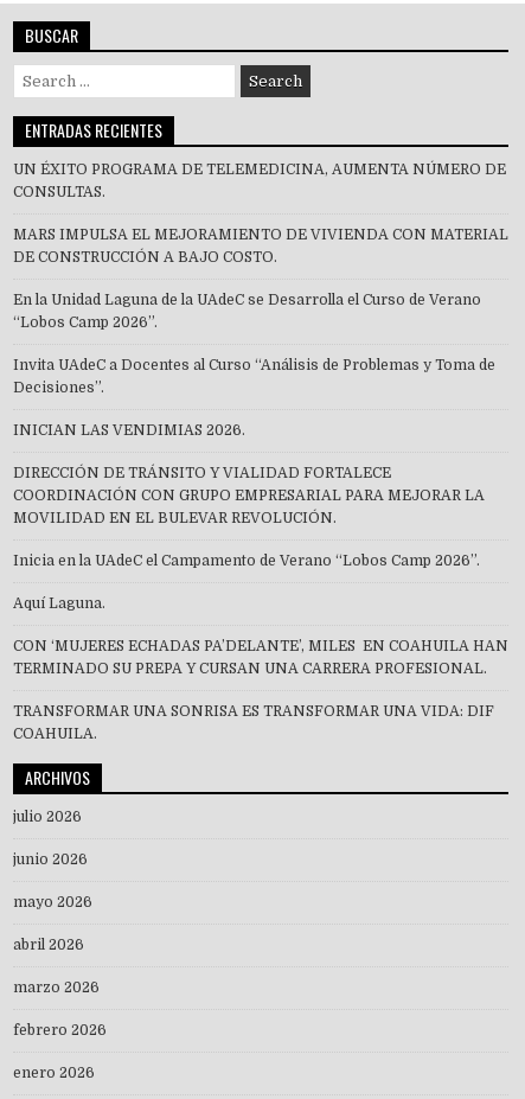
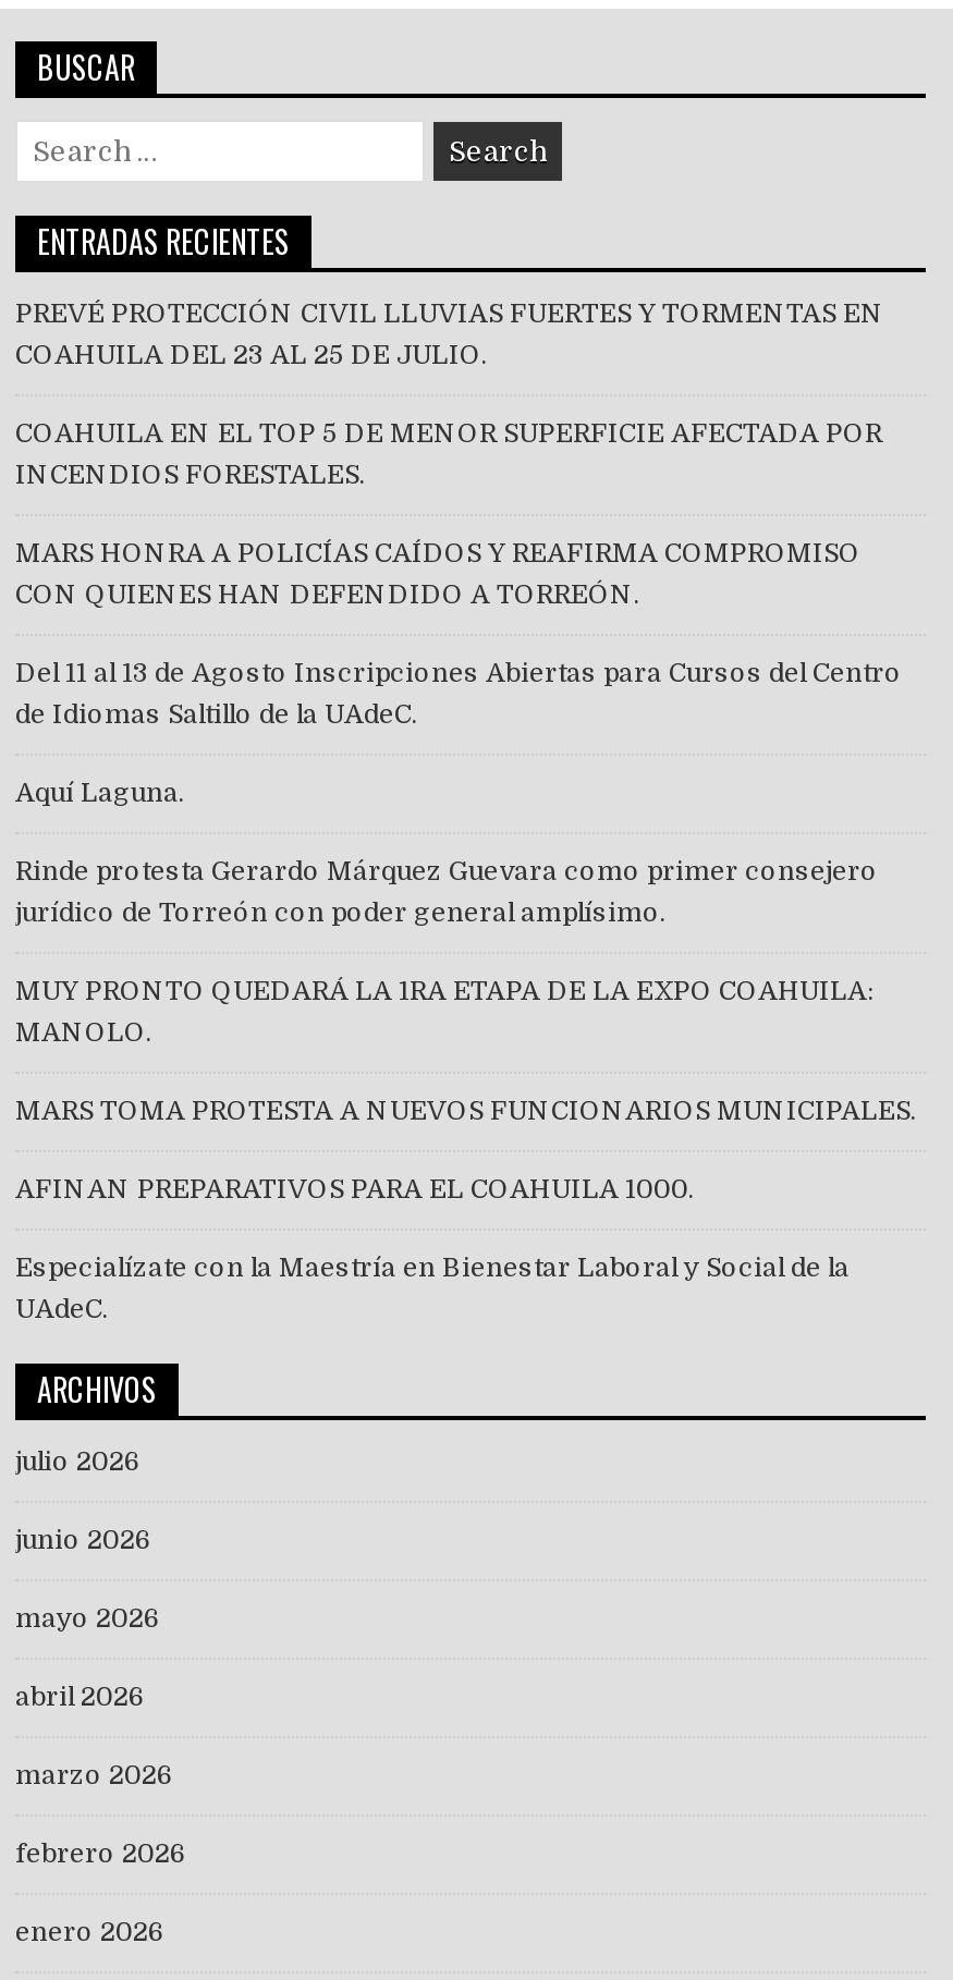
- UN ÉXITO PROGRAMA DE TELEMEDICINA, AUMENTA NÚMERO DE
- CONSULTAS.
- MARS IMPULSA EL MEJORAMIENTO DE VIVIENDA CON MATERIAL
- DE CONSTRUCCIÓN A BAJO COSTO.
- En la Unidad Laguna de la UAdeC se Desarrolla el Curso de Verano
- “Lobos Camp 2026”.
- Invita UAdeC a Docentes al Curso “Análisis de Problemas y Toma de
- Decisiones”.
- INICIAN LAS VENDIMIAS 2026.
- DIRECCIÓN DE TRÁNSITO Y VIALIDAD FORTALECE
- COORDINACIÓN CON GRUPO EMPRESARIAL PARA MEJORAR LA
- MOVILIDAD EN EL BULEVAR REVOLUCIÓN.
- Inicia en la UAdeC el Campamento de Verano “Lobos Camp 2026”.
+ PREVÉ PROTECCIÓN CIVIL LLUVIAS FUERTES Y TORMENTAS EN
+ COAHUILA DEL 23 AL 25 DE JULIO.
+ COAHUILA EN EL TOP 5 DE MENOR SUPERFICIE AFECTADA POR
+ INCENDIOS FORESTALES.
+ MARS HONRA A POLICÍAS CAÍDOS Y REAFIRMA COMPROMISO
+ CON QUIENES HAN DEFENDIDO A TORREÓN.
+ Del 11 al 13 de Agosto Inscripciones Abiertas para Cursos del Centro
+ de Idiomas Saltillo de la UAdeC.

moved up: Aquí Laguna.

- CON ‘MUJERES ECHADAS PA’DELANTE’, MILES EN COAHUILA HAN
- TERMINADO SU PREPA Y CURSAN UNA CARRERA PROFESIONAL.
- TRANSFORMAR UNA SONRISA ES TRANSFORMAR UNA VIDA: DIF
- COAHUILA.
+ Rinde protesta Gerardo Márquez Guevara como primer consejero
+ jurídico de Torreón con poder general amplísimo.
+ MUY PRONTO QUEDARÁ LA 1RA ETAPA DE LA EXPO COAHUILA:
+ MANOLO.
+ MARS TOMA PROTESTA A NUEVOS FUNCIONARIOS MUNICIPALES.
+ AFINAN PREPARATIVOS PARA EL COAHUILA 1000.
+ Especialízate con la Maestría en Bienestar Laboral y Social de la
+ UAdeC.
